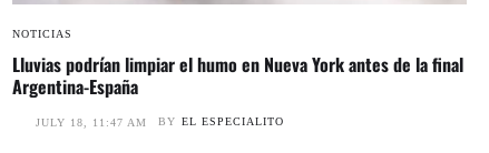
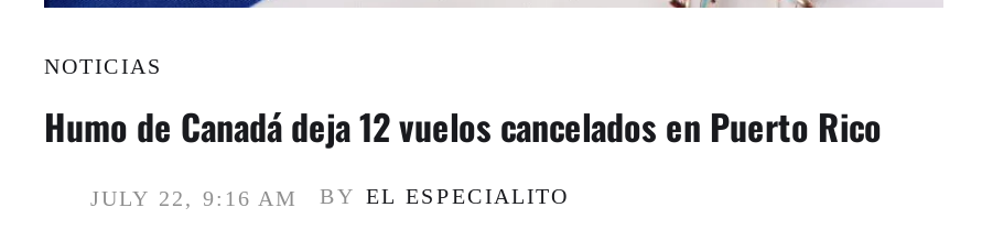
- Lluvias podrían limpiar el humo en Nueva York antes de la final
- Argentina-España
+ Humo de Canadá deja 12 vuelos cancelados en Puerto Rico

- JULY 18, 11:47 AM BY EL ESPECIALITO
+ JULY 22, 9:16 AM BY EL ESPECIALITO
